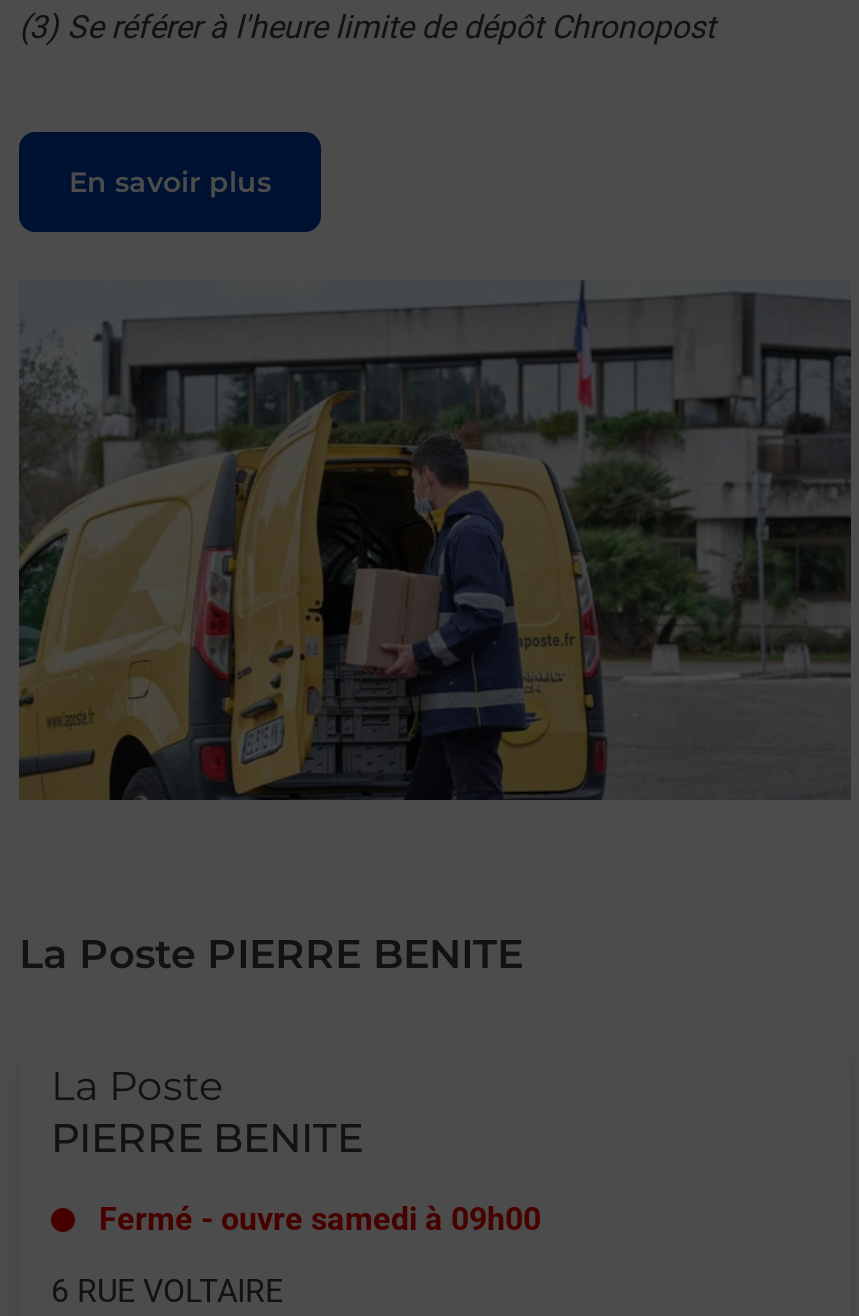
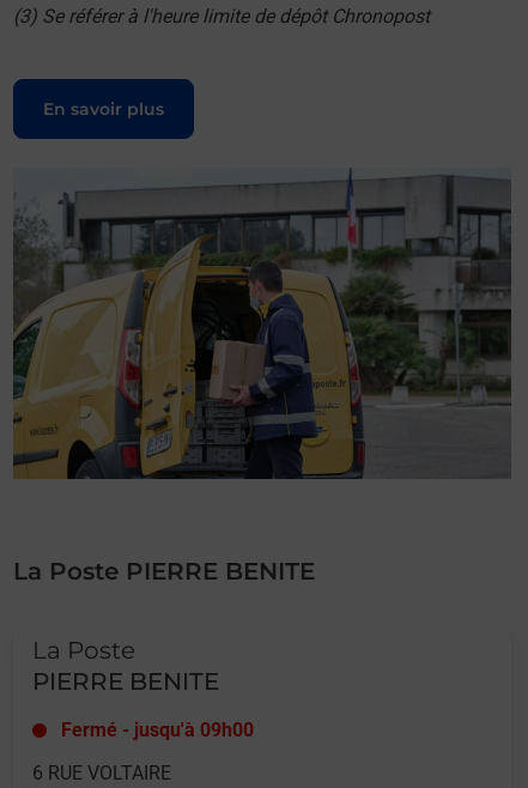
- Fermé - ouvre samedi à 09h00
+ Fermé - jusqu'à 09h00
